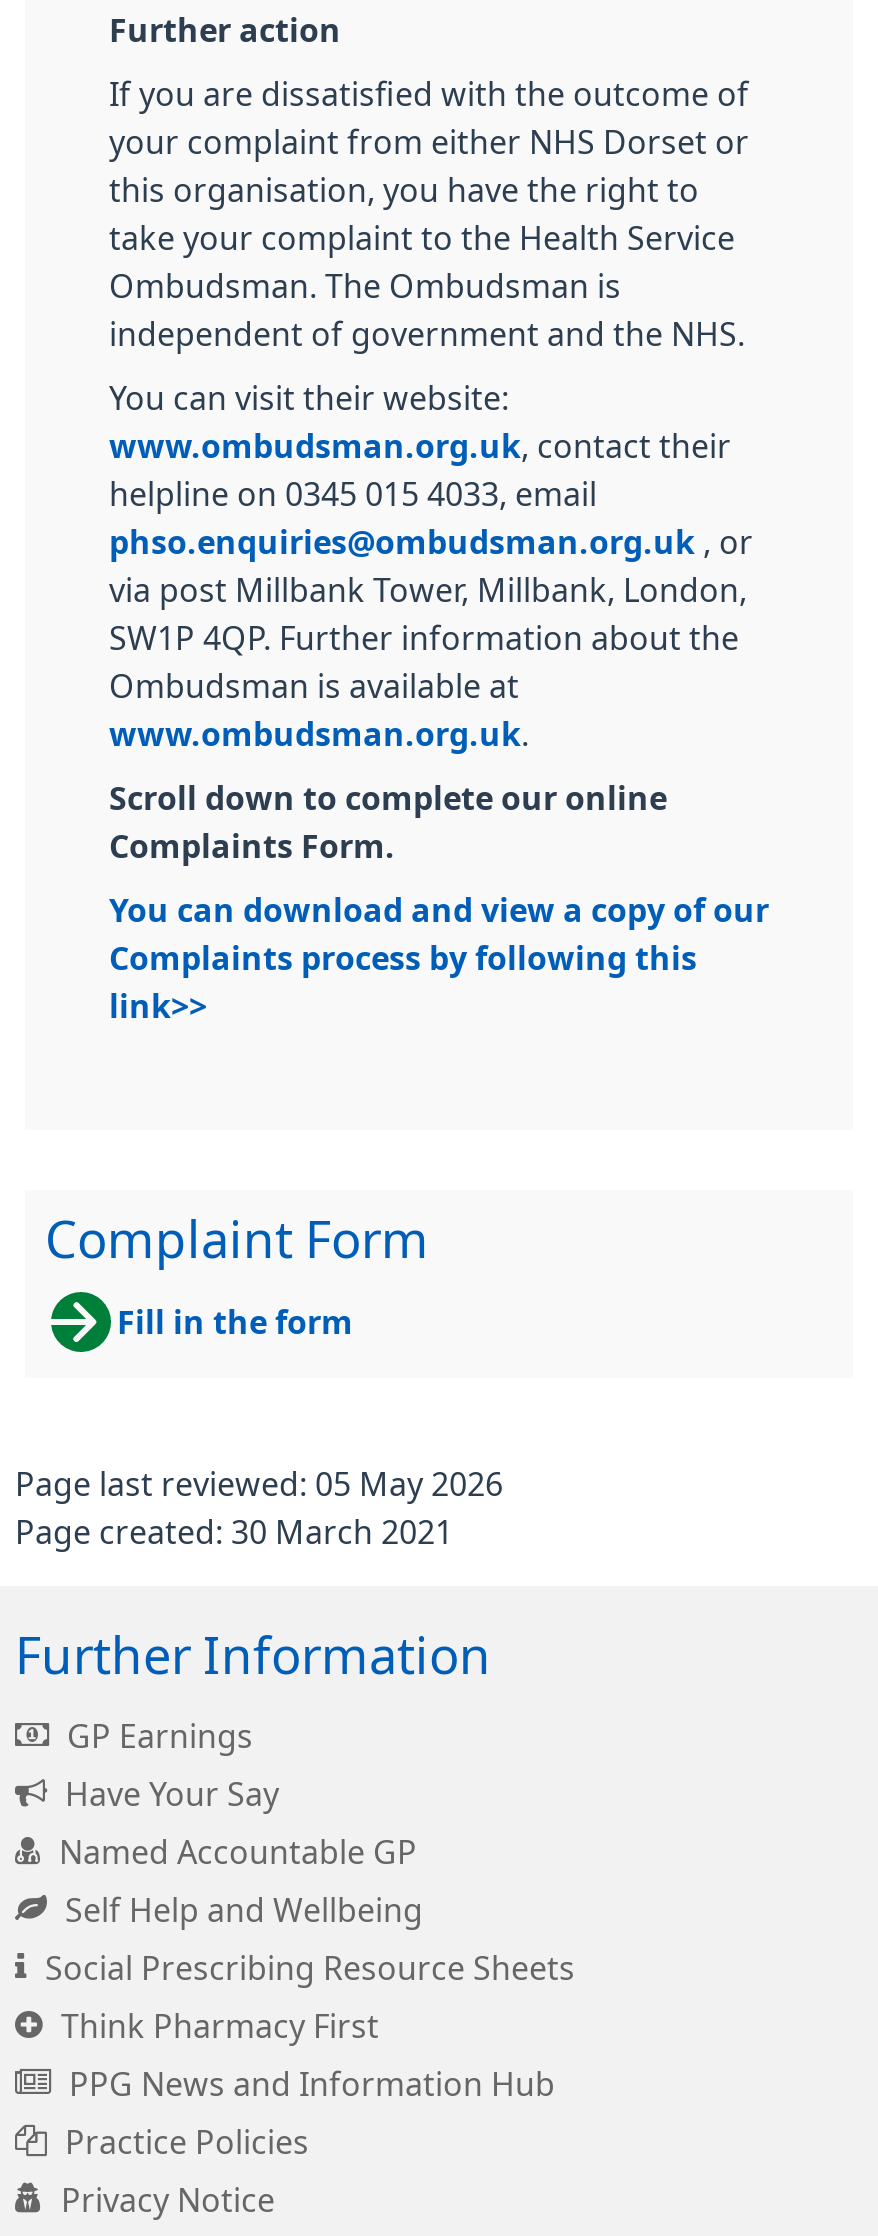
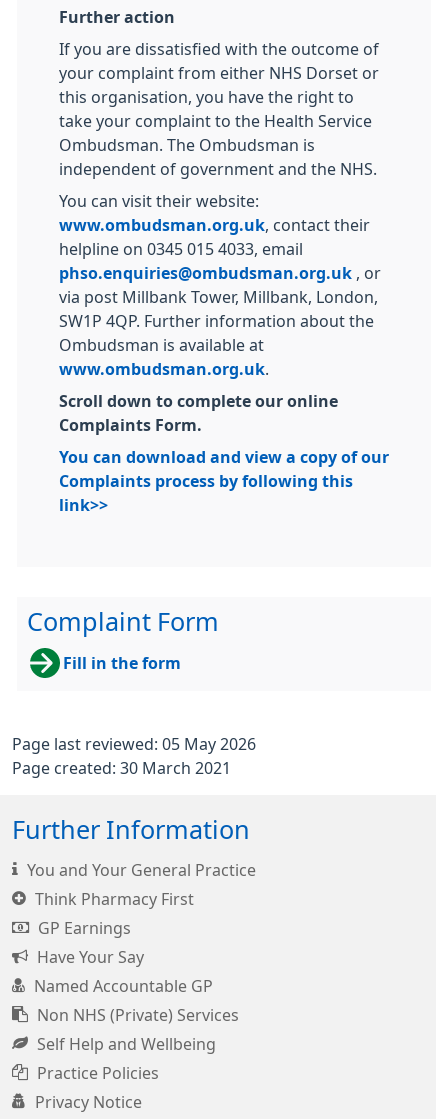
+ You and Your General Practice

moved down: GP Earnings | Have Your Say | Named Accountable GP

+ Non NHS (Private) Services

moved down: Self Help and Wellbeing

- Social Prescribing Resource Sheets
- PPG News and Information Hub

moved up: Think Pharmacy First
